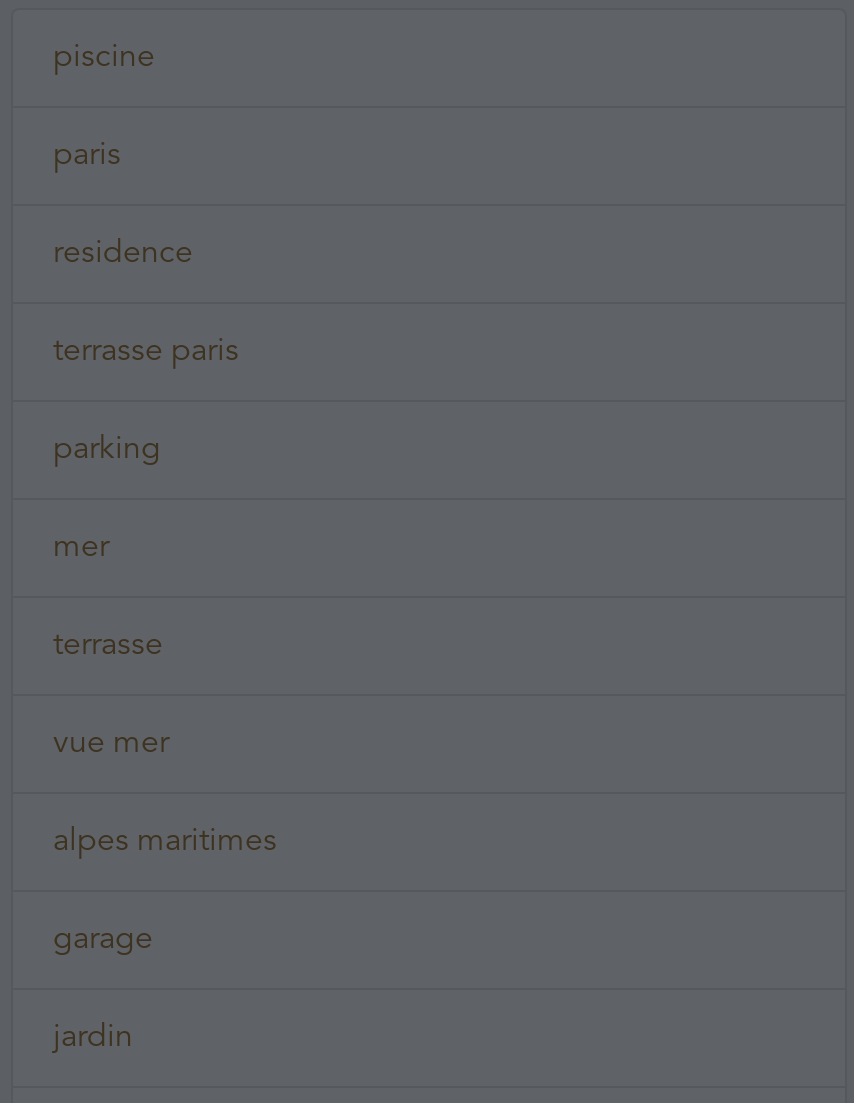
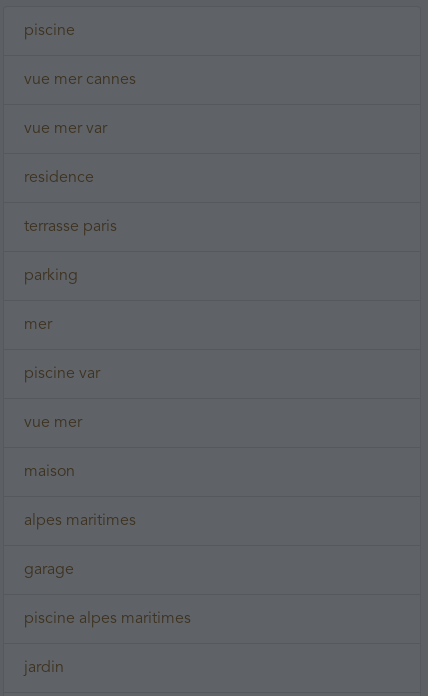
- paris
+ vue mer cannes
+ vue mer var

- terrasse
+ piscine var

+ maison

+ piscine alpes maritimes
